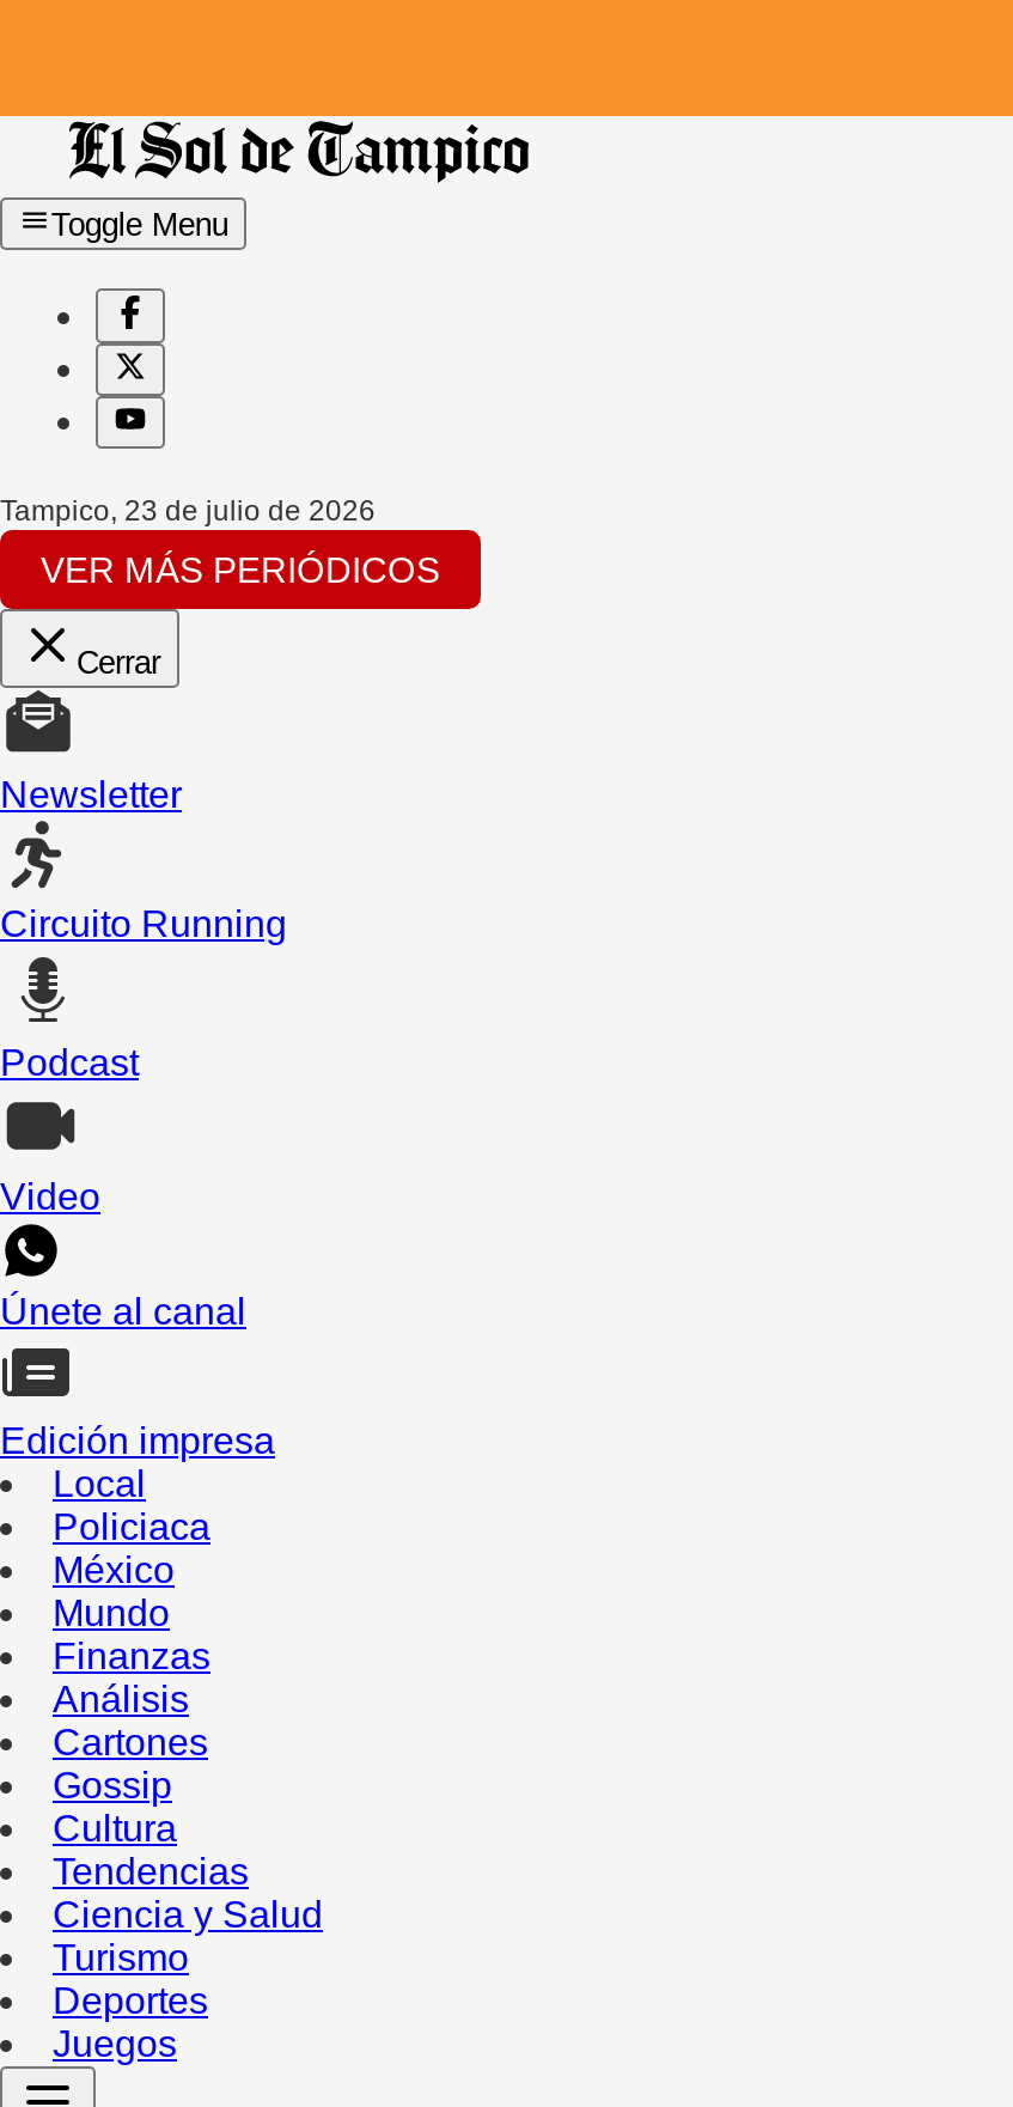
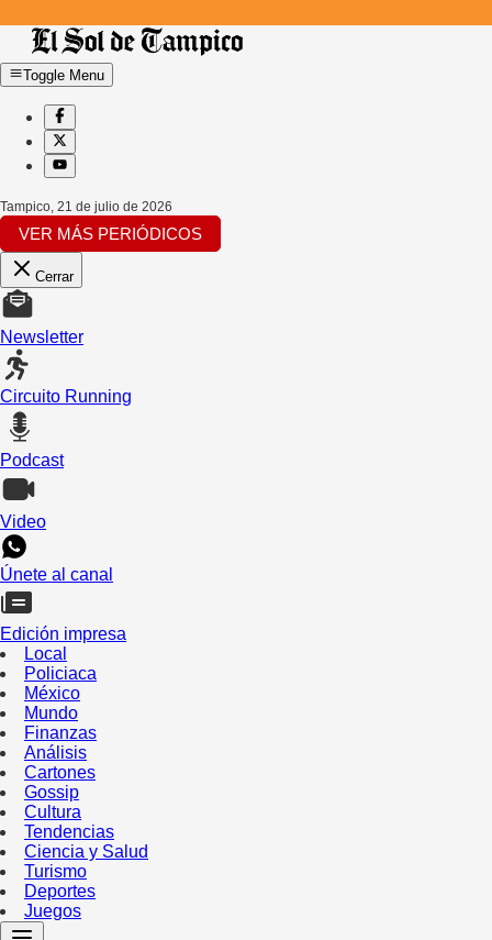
- Tampico, 23 de julio de 2026
+ Tampico, 21 de julio de 2026
